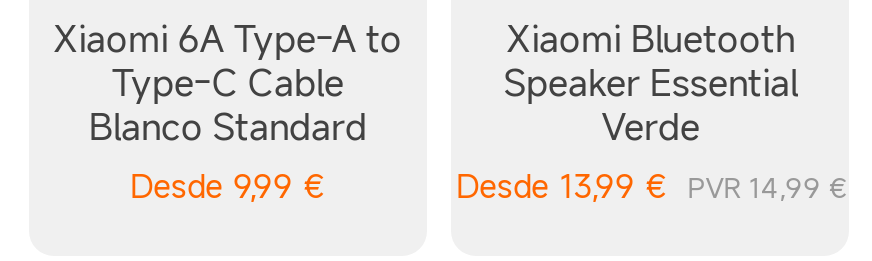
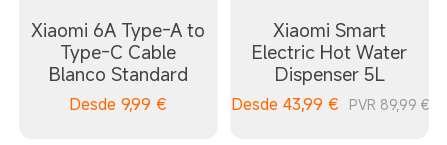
- Xiaomi Bluetooth
- Speaker Essential
- Verde
- Desde 13,99 € PVR 14,99 €
+ Xiaomi Smart
+ Electric Hot Water
+ Dispenser 5L
+ Desde 43,99 € PVR 89,99 €
